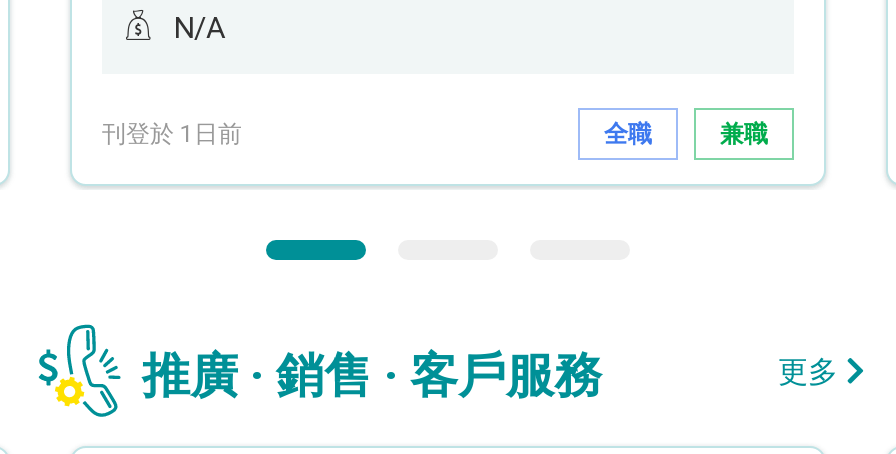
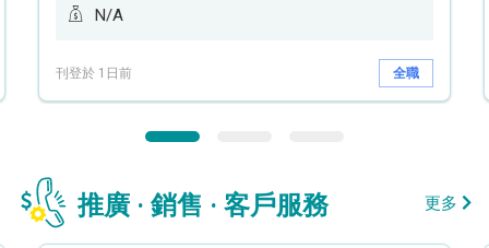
- 兼職
